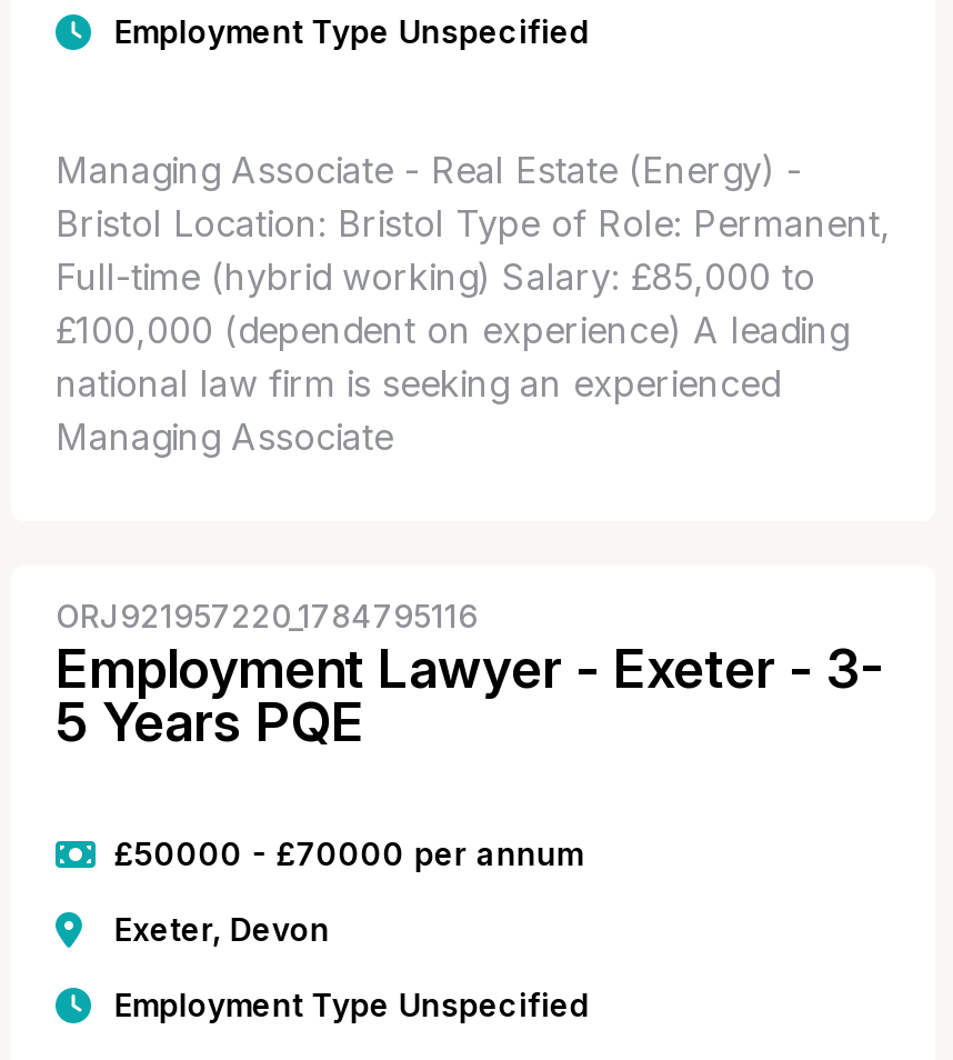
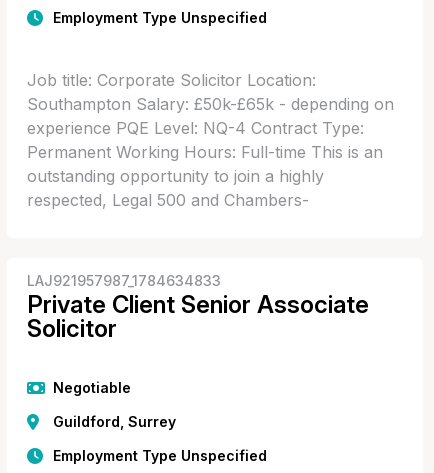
- Managing Associate - Real Estate (Energy) -
- Bristol Location: Bristol Type of Role: Permanent,
- Full-time (hybrid working) Salary: £85,000 to
- £100,000 (dependent on experience) A leading
- national law firm is seeking an experienced
- Managing Associate
+ Job title: Corporate Solicitor Location:
+ Southampton Salary: £50k-£65k - depending on
+ experience PQE Level: NQ-4 Contract Type:
+ Permanent Working Hours: Full-time This is an
+ outstanding opportunity to join a highly
+ respected, Legal 500 and Chambers-

- ORJ921957220_1784795116
- Employment Lawyer - Exeter - 3-
- 5 Years PQE
+ LAJ921957987_1784634833
+ Private Client Senior Associate
+ Solicitor

- £50000 - £70000 per annum
+ Negotiable

- Exeter, Devon
+ Guildford, Surrey
